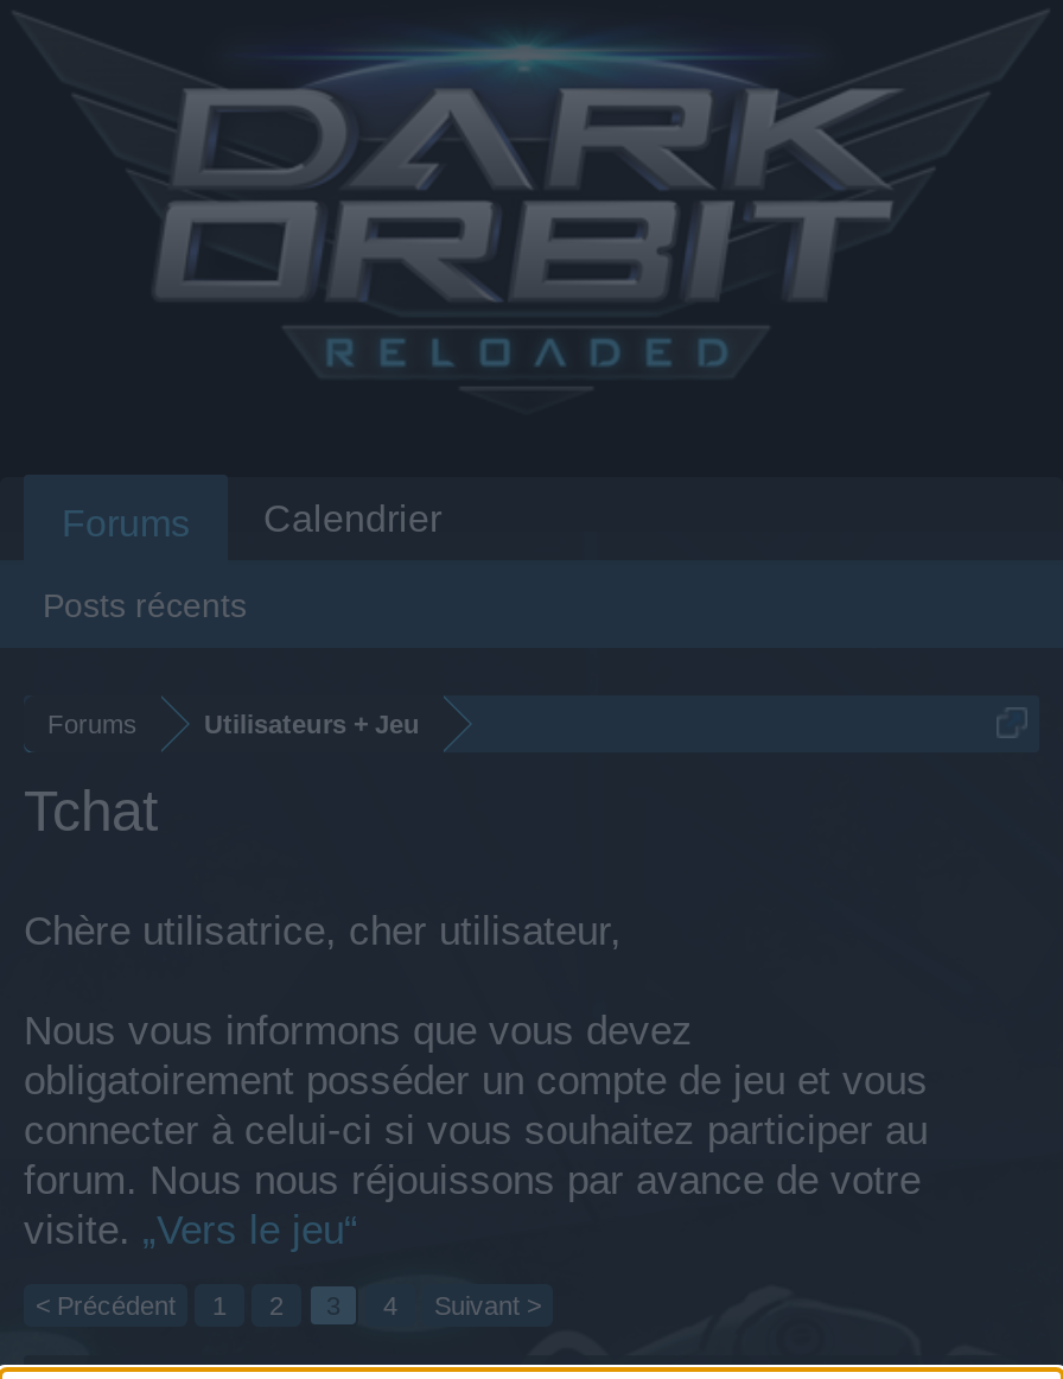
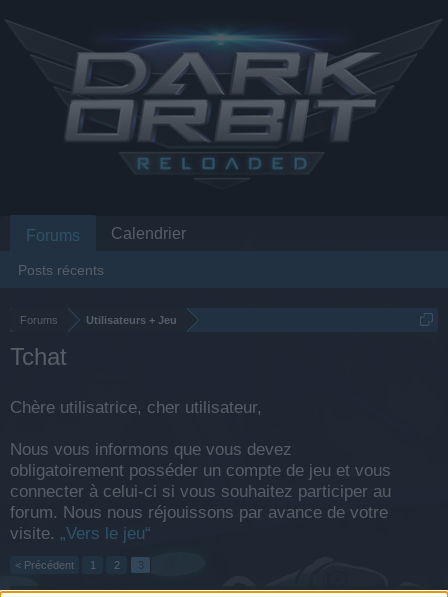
- 4
- Suivant >
